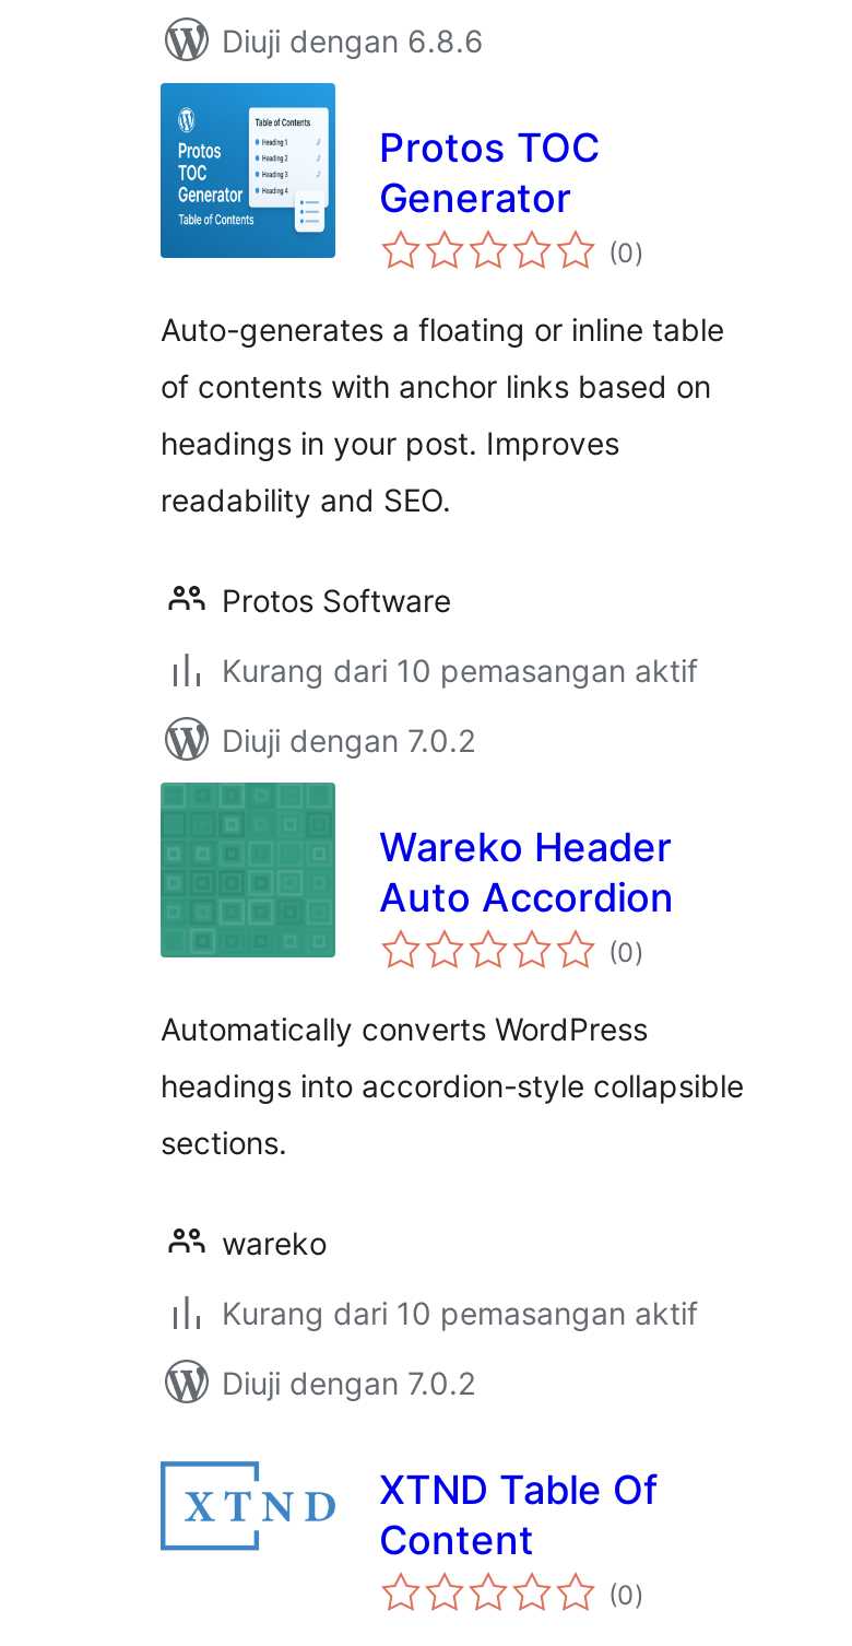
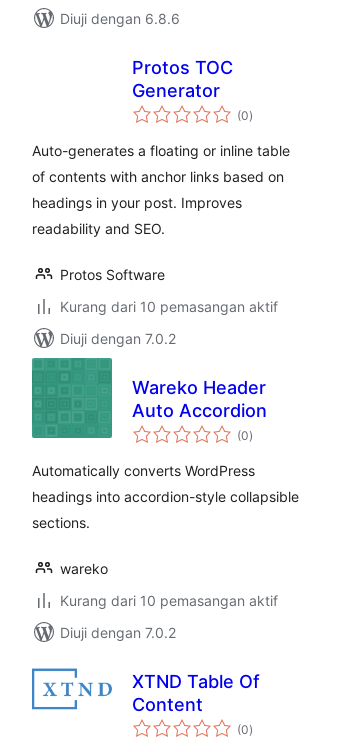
- [image]
